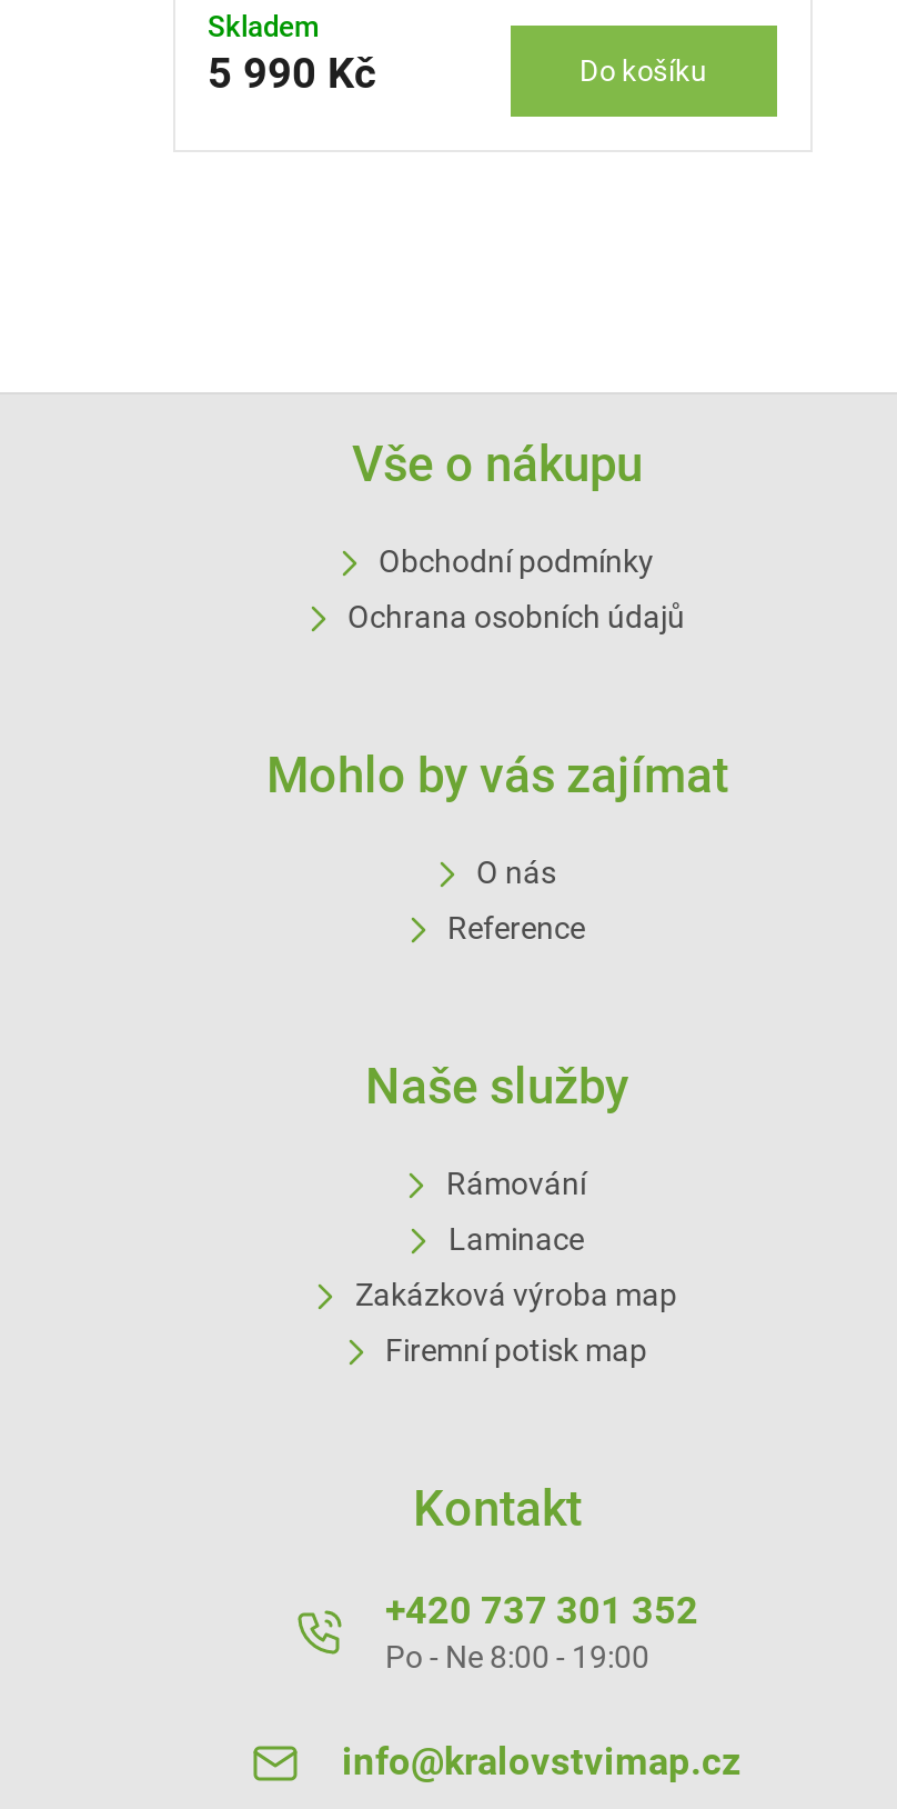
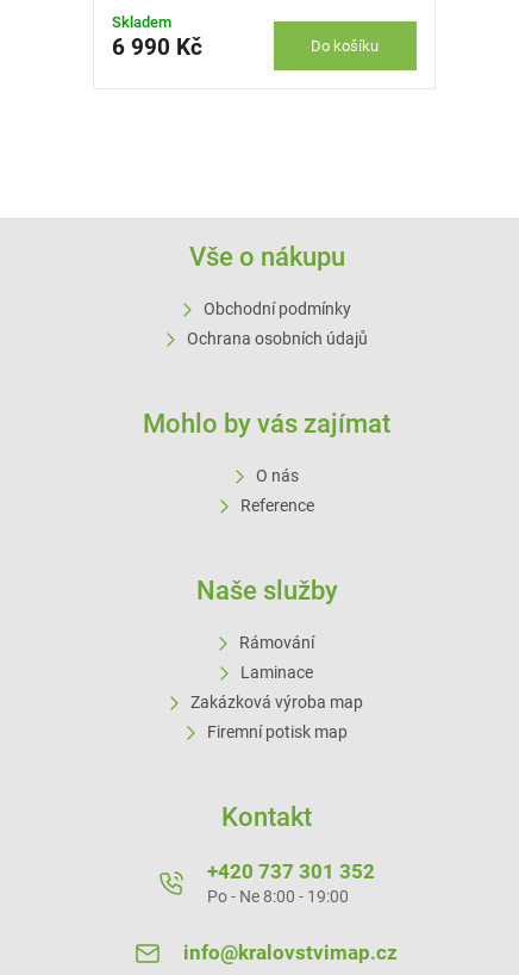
- 5 990 Kč
+ 6 990 Kč
